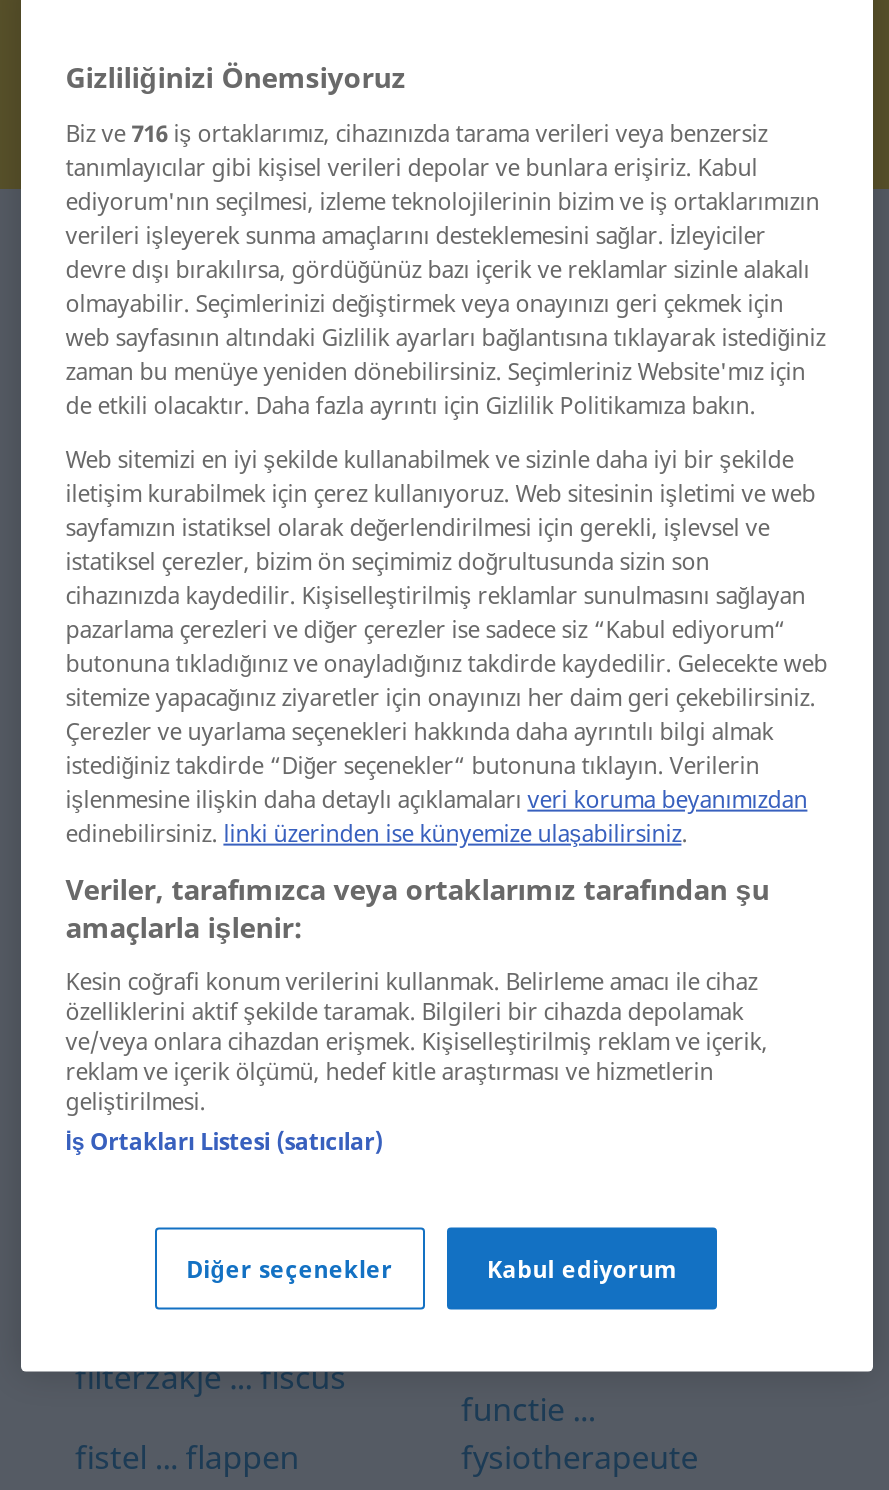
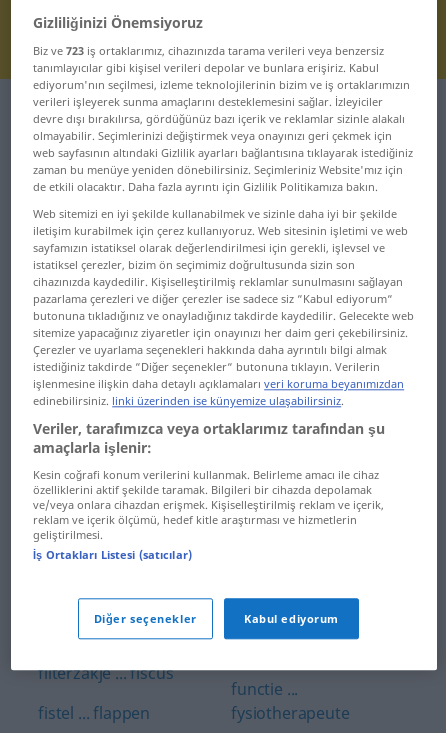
- Biz ve 716 iş ortaklarımız, cihazınızda tarama verileri veya benzersiz
+ Biz ve 723 iş ortaklarımız, cihazınızda tarama verileri veya benzersiz
